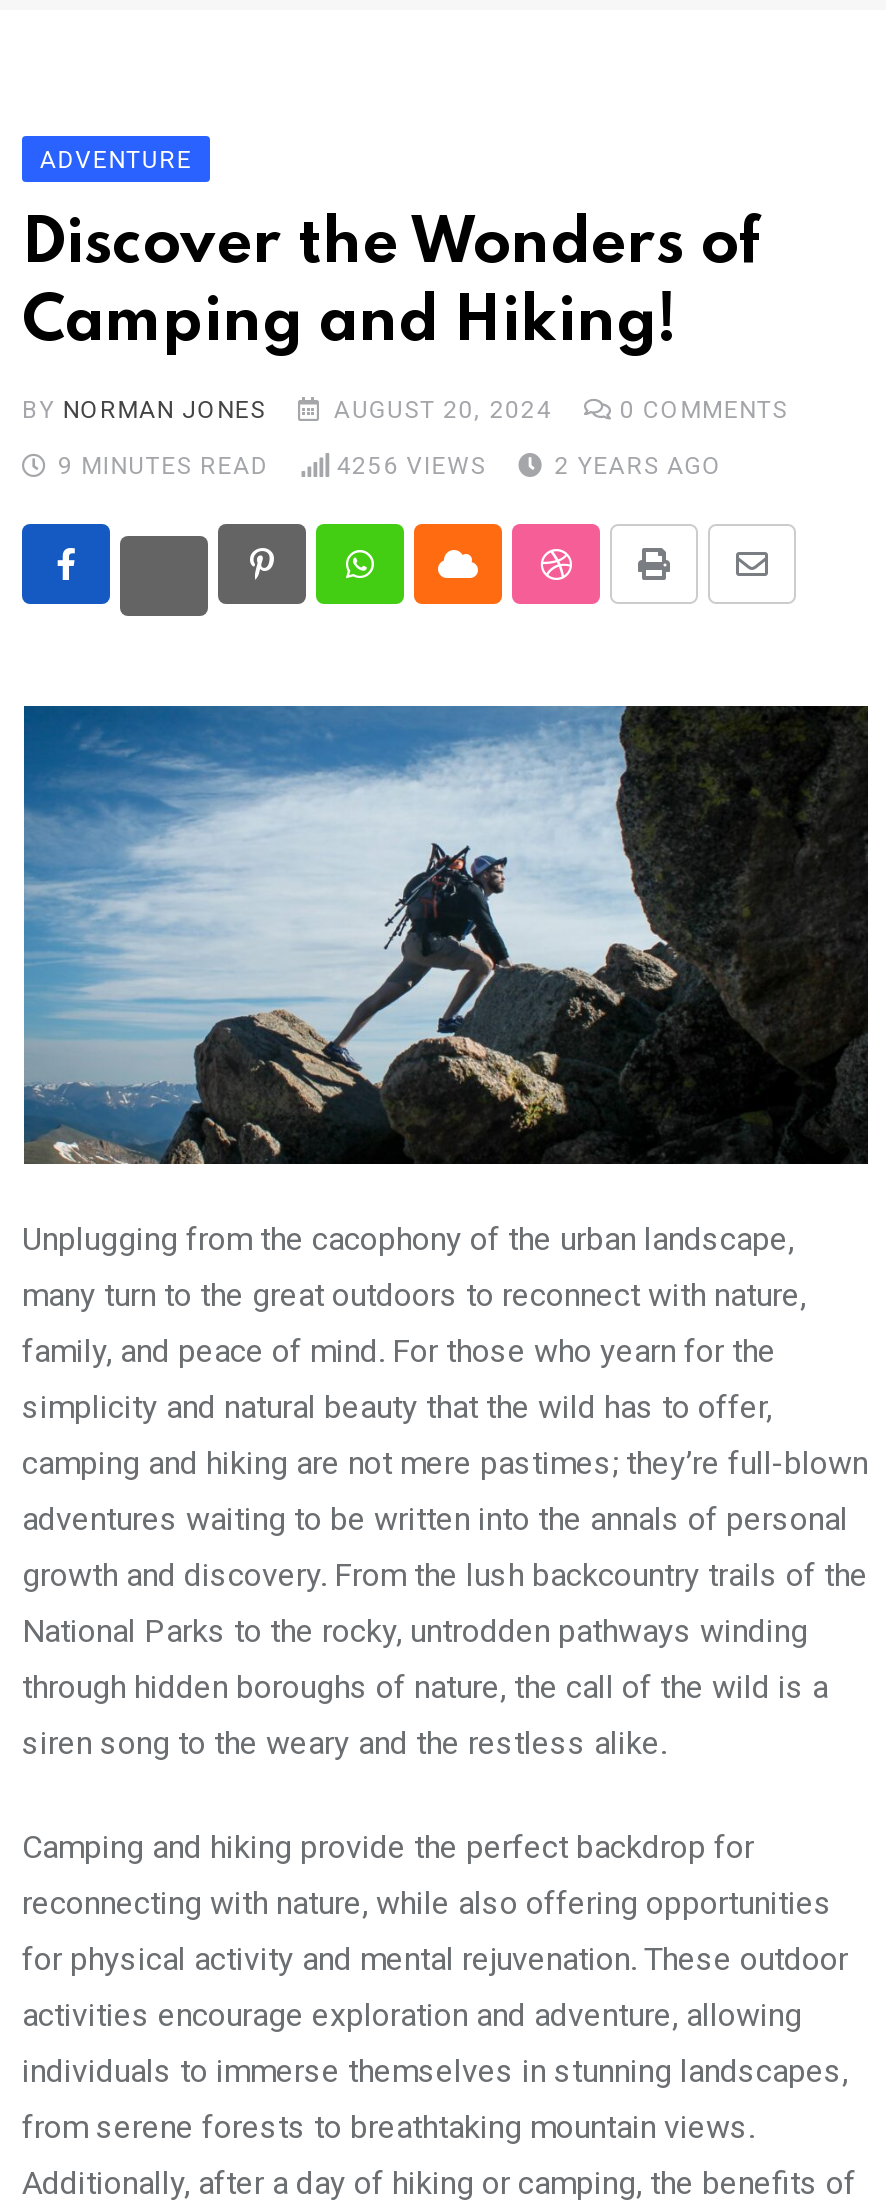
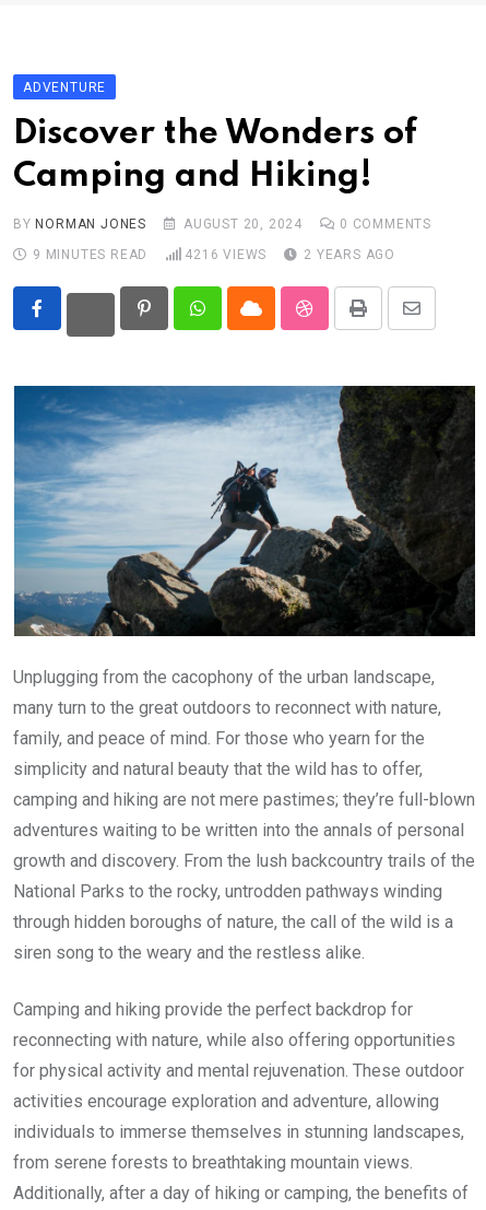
- 4256 VIEWS
+ 4216 VIEWS
